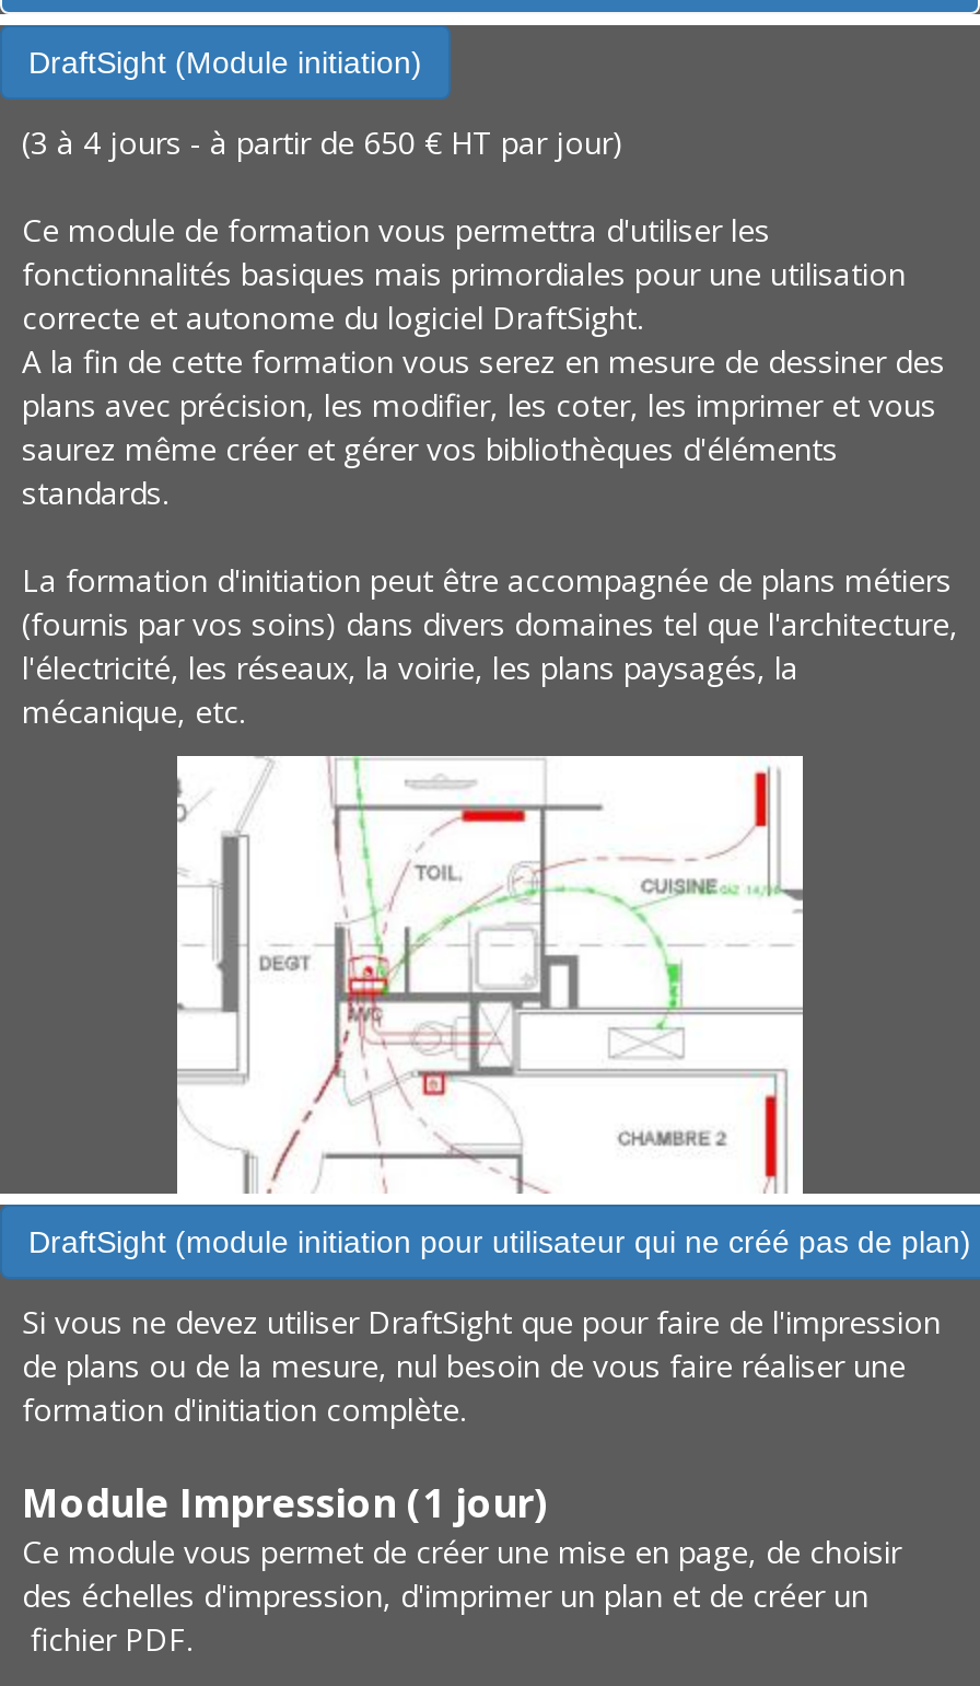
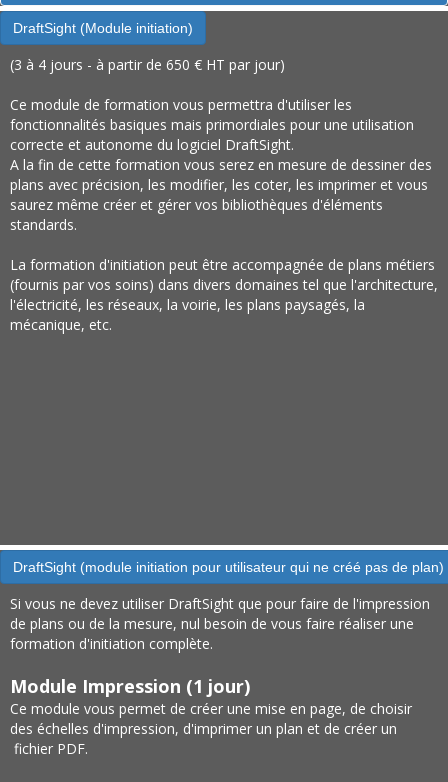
- [image]
